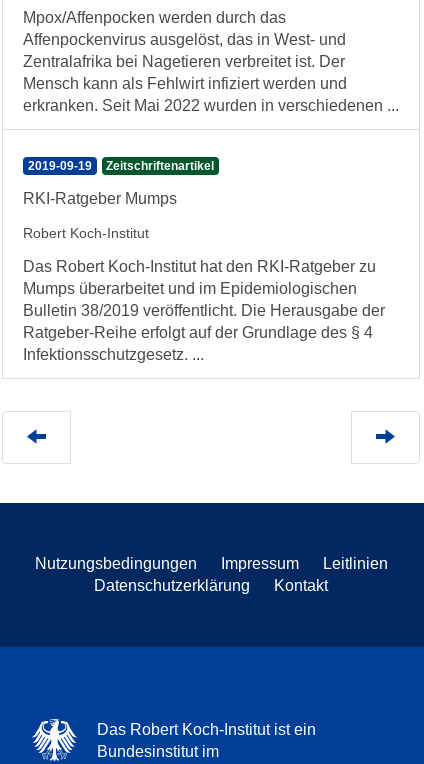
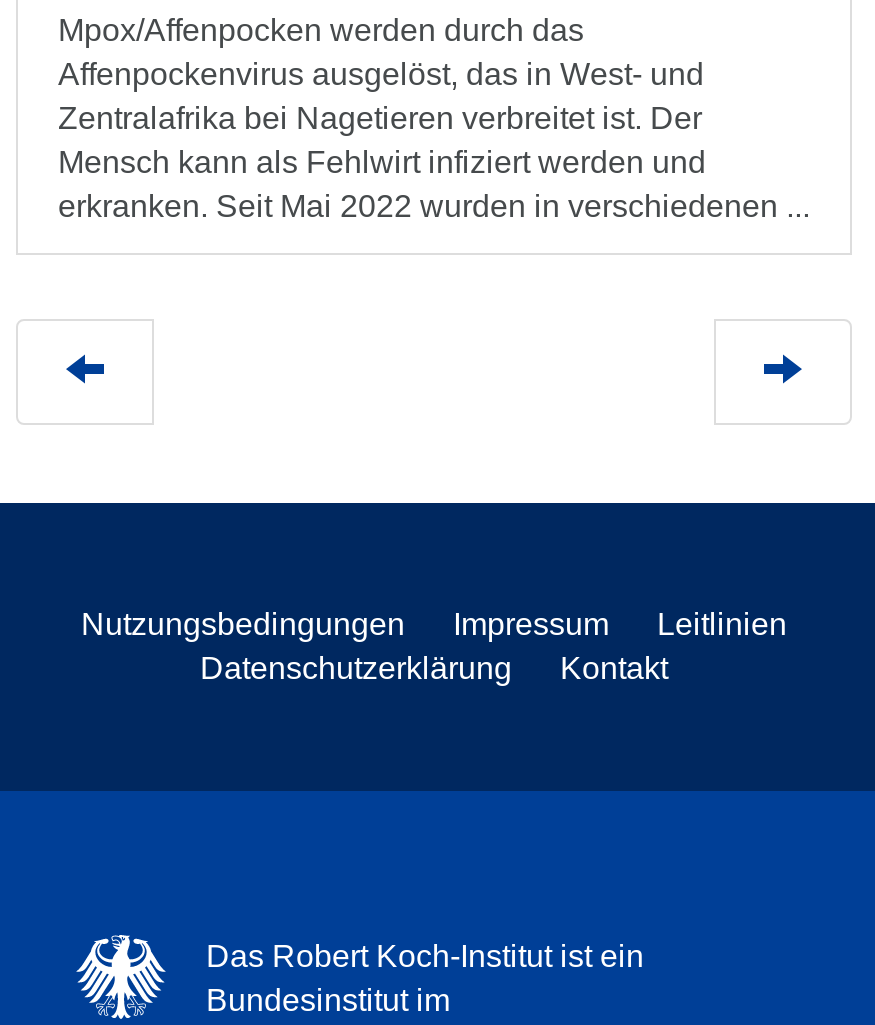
- 2019-09-19
- Zeitschriftenartikel
- RKI-Ratgeber Mumps
- Robert Koch-Institut
- Das Robert Koch-Institut hat den RKI-Ratgeber zu
- Mumps überarbeitet und im Epidemiologischen
- Bulletin 38/2019 veröffentlicht. Die Herausgabe der
- Ratgeber-Reihe erfolgt auf der Grundlage des § 4
- Infektionsschutzgesetz. ...
